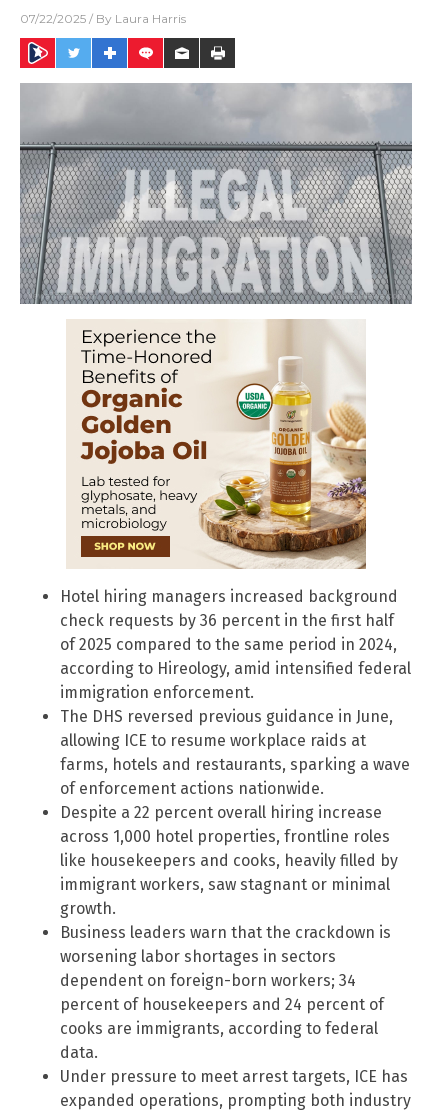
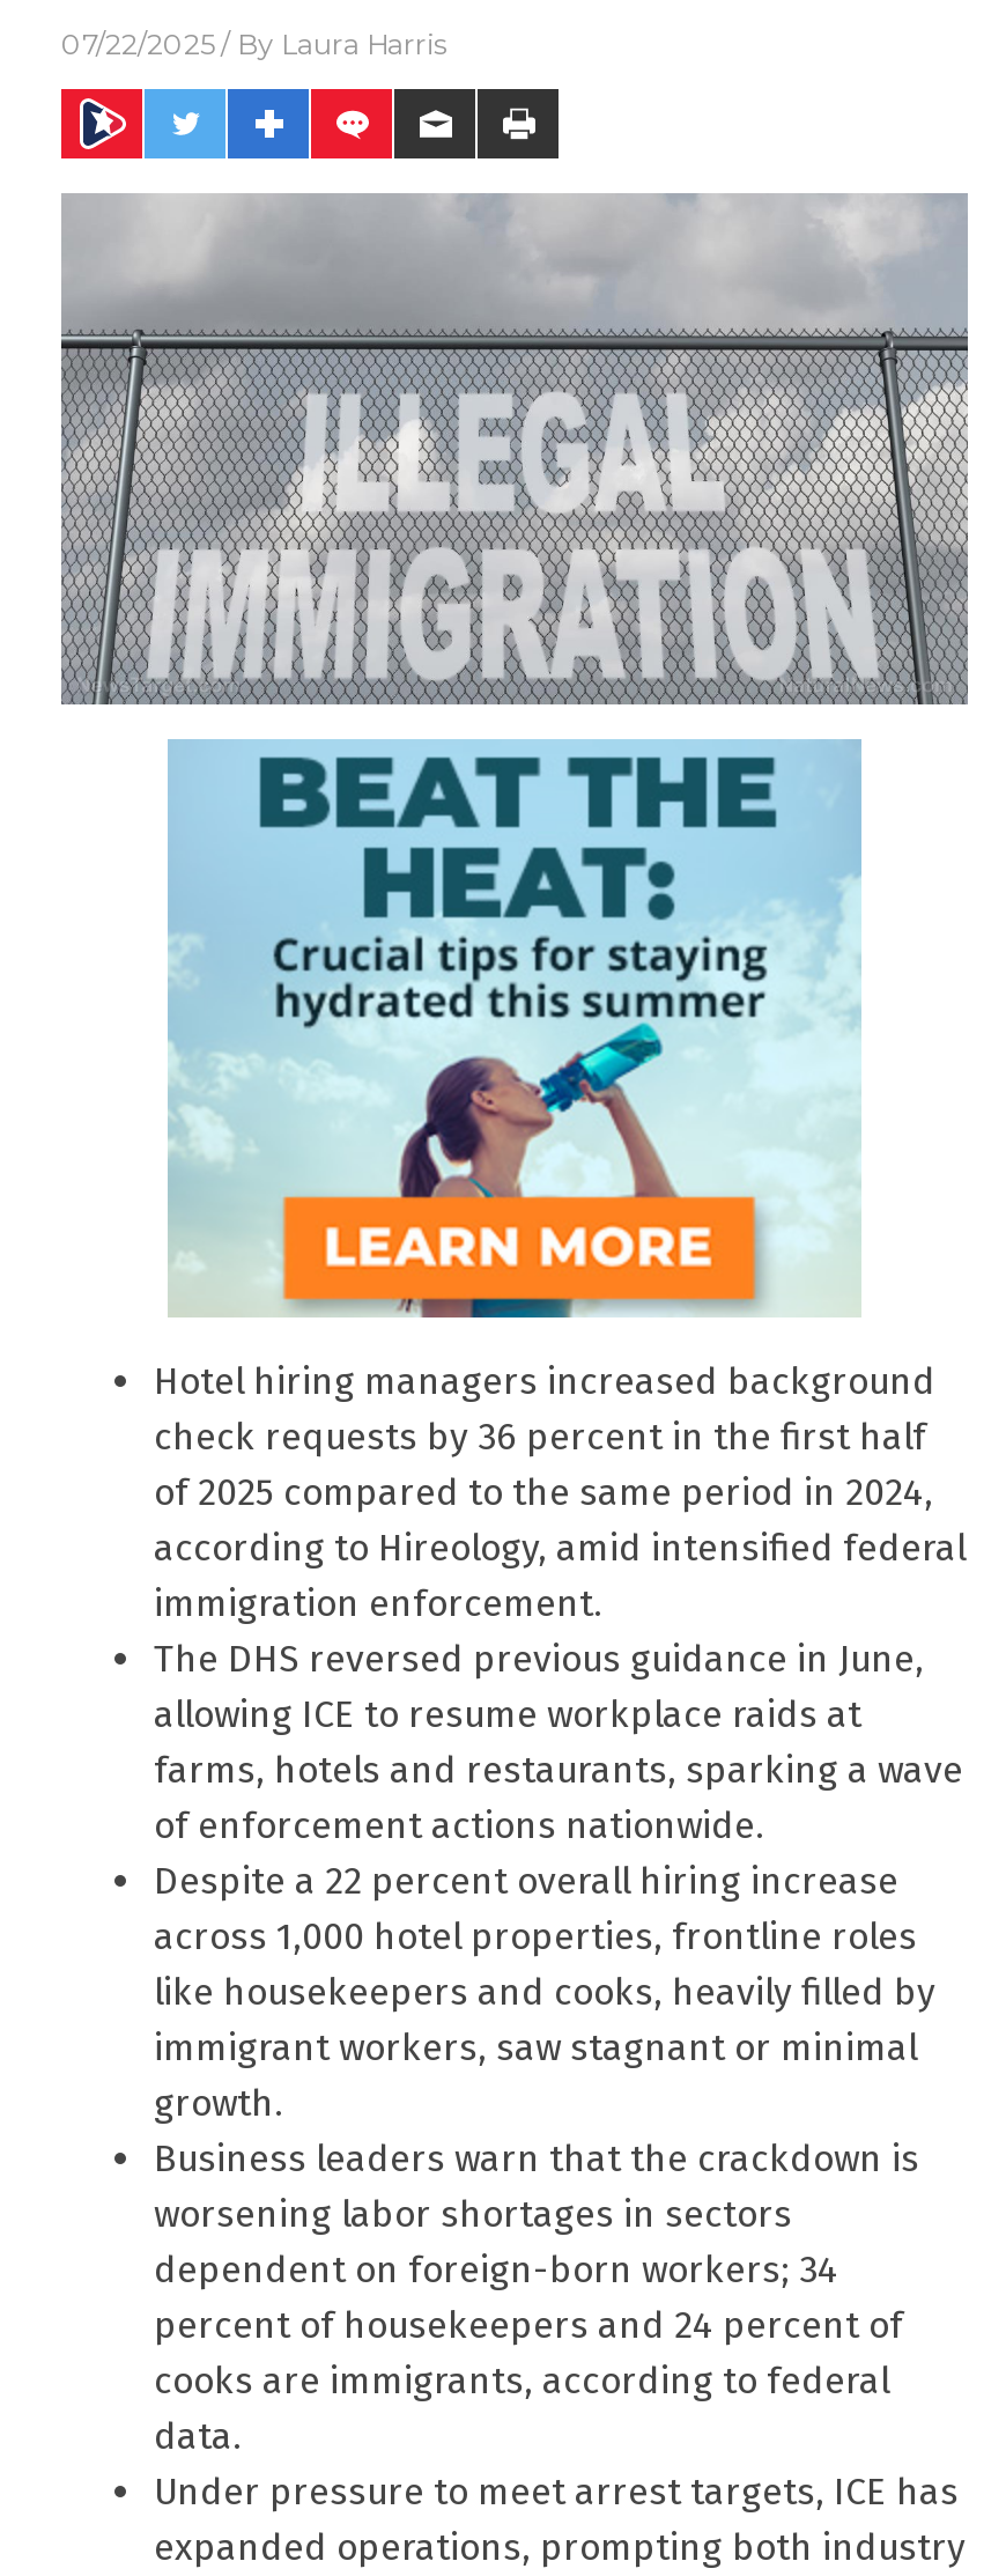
- [image]
+ [image]
